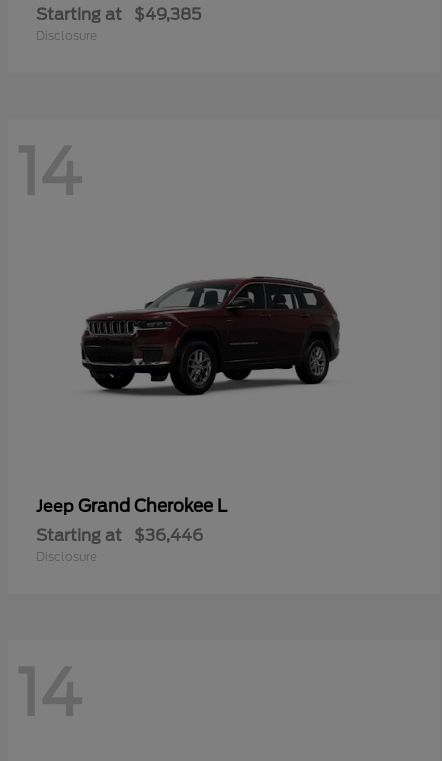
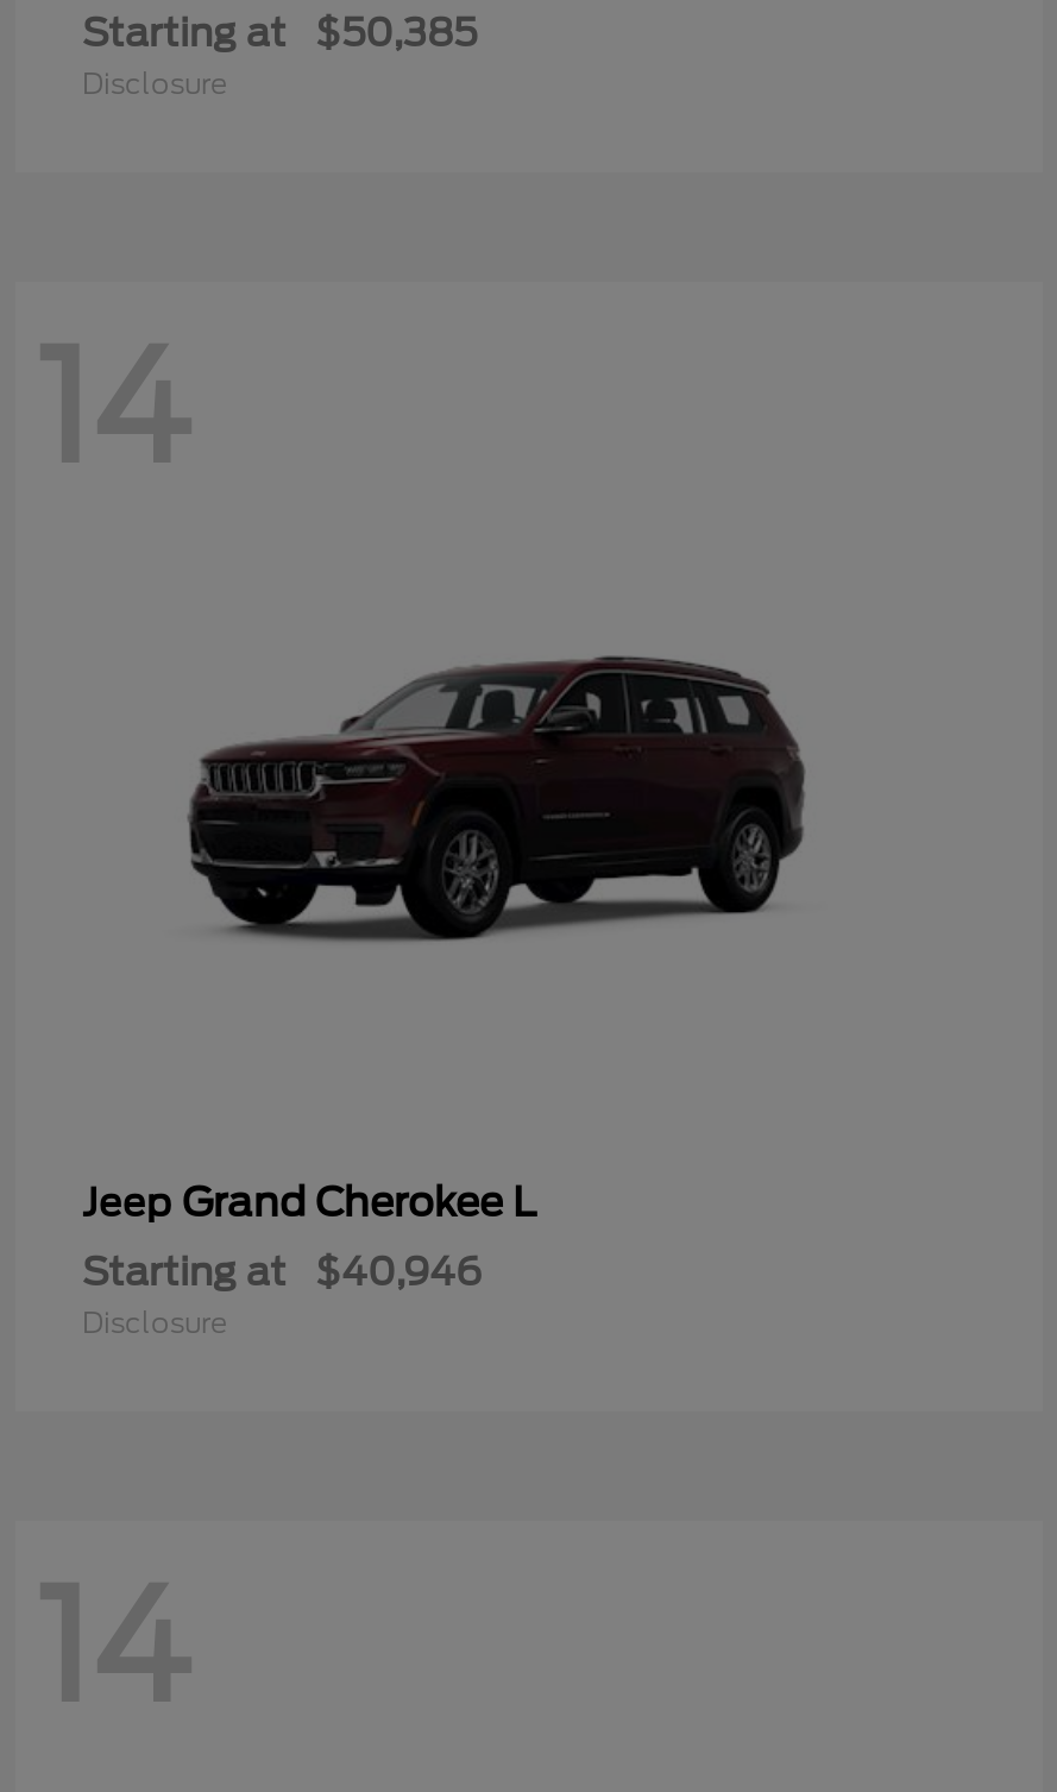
- Starting at $49,385
+ Starting at $50,385

- Starting at $36,446
+ Starting at $40,946
